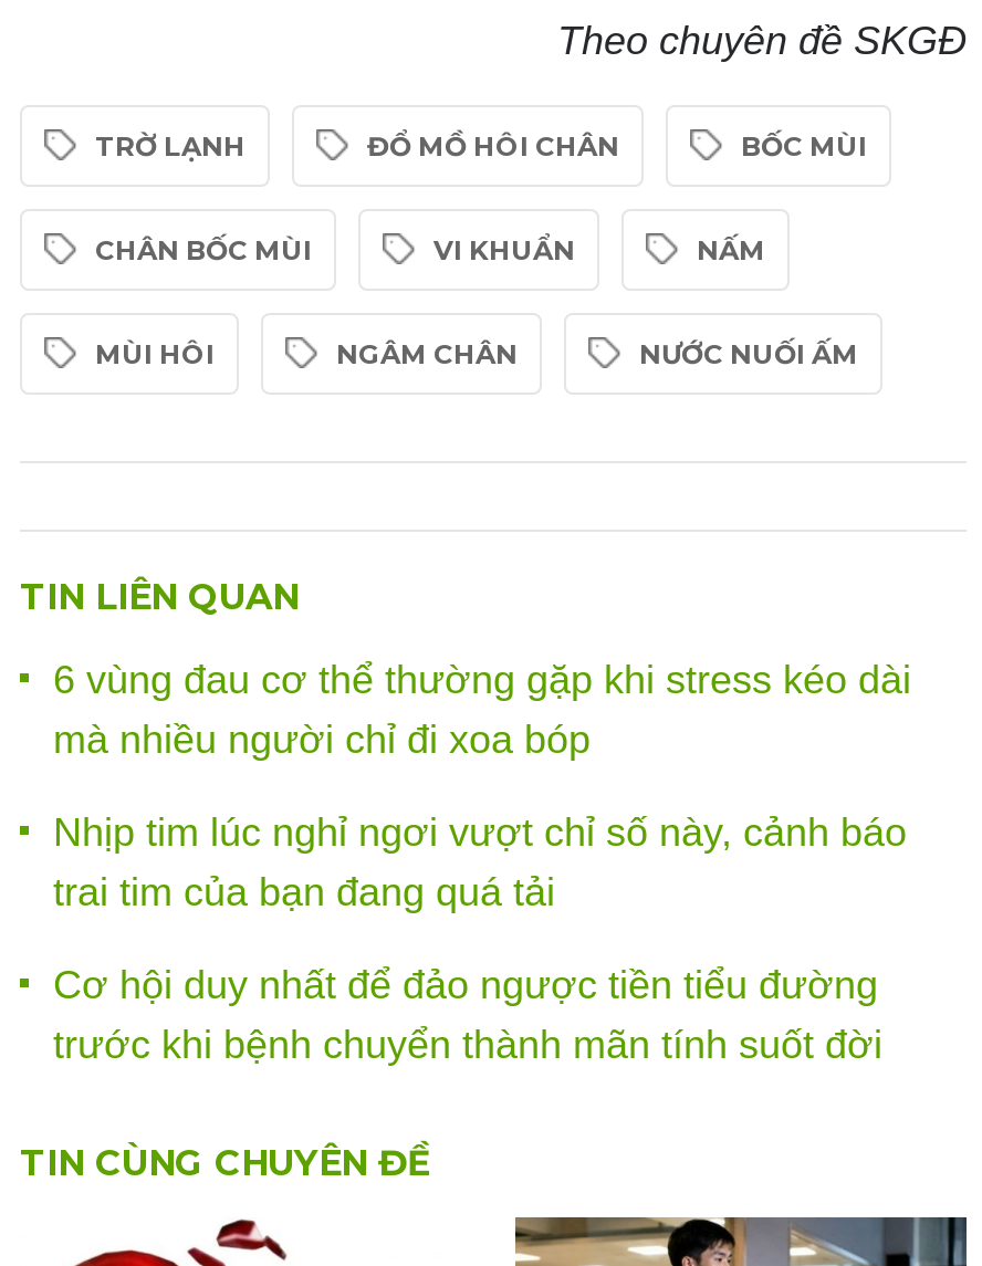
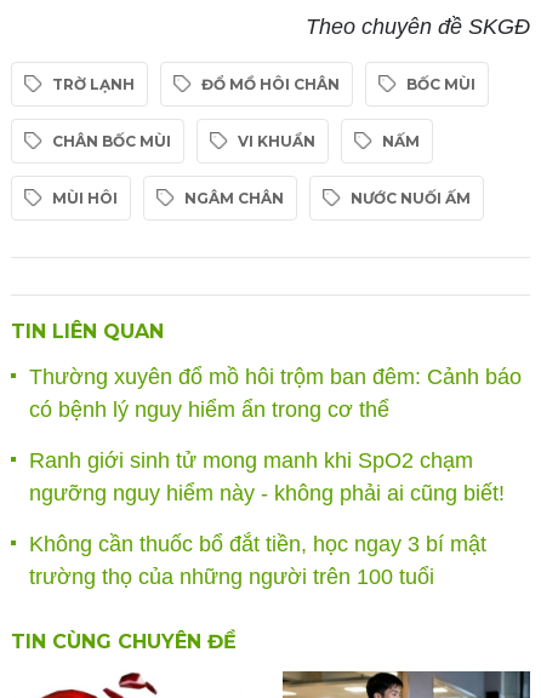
- 6 vùng đau cơ thể thường gặp khi stress kéo dài
- mà nhiều người chỉ đi xoa bóp
+ Thường xuyên đổ mồ hôi trộm ban đêm: Cảnh báo
+ có bệnh lý nguy hiểm ẩn trong cơ thể

- Nhịp tim lúc nghỉ ngơi vượt chỉ số này, cảnh báo
- trai tim của bạn đang quá tải
+ Ranh giới sinh tử mong manh khi SpO2 chạm
+ ngưỡng nguy hiểm này - không phải ai cũng biết!

- Cơ hội duy nhất để đảo ngược tiền tiểu đường
- trước khi bệnh chuyển thành mãn tính suốt đời
+ Không cần thuốc bổ đắt tiền, học ngay 3 bí mật
+ trường thọ của những người trên 100 tuổi
